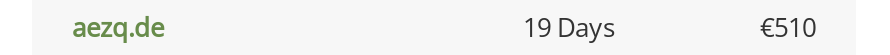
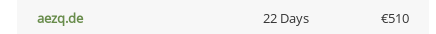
- 19 Days
+ 22 Days
